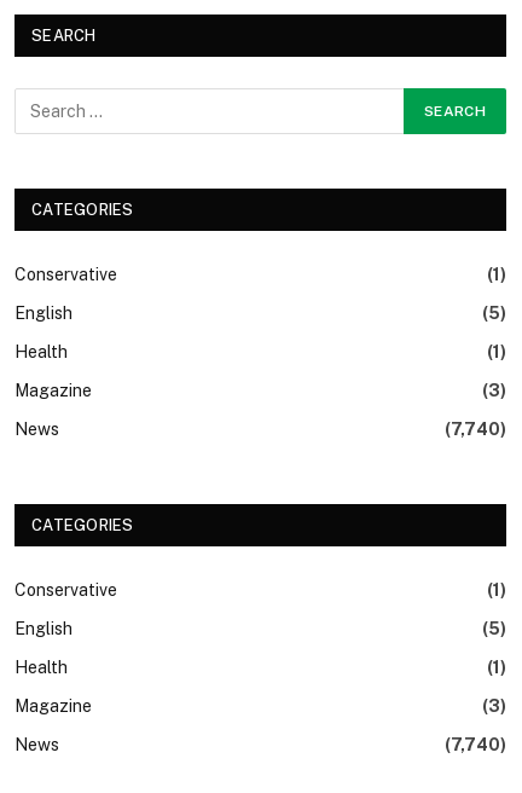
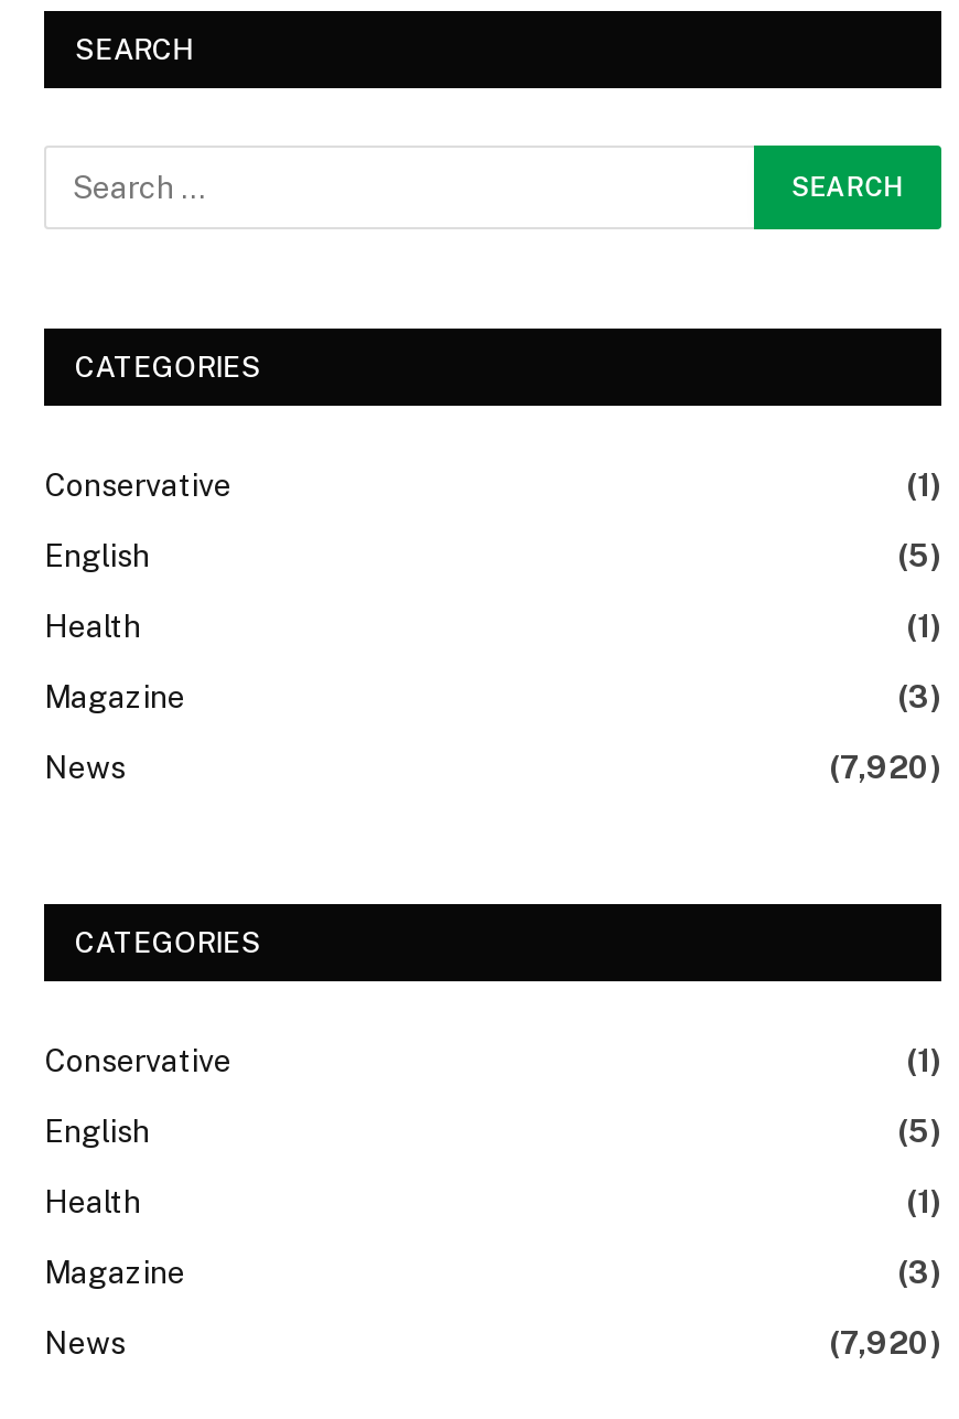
- (7,740)
+ (7,920)

- (7,740)
+ (7,920)
